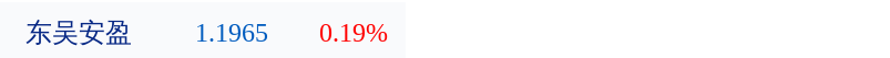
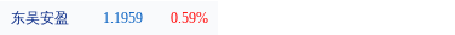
- 1.1965
+ 1.1959

- 0.19%
+ 0.59%
